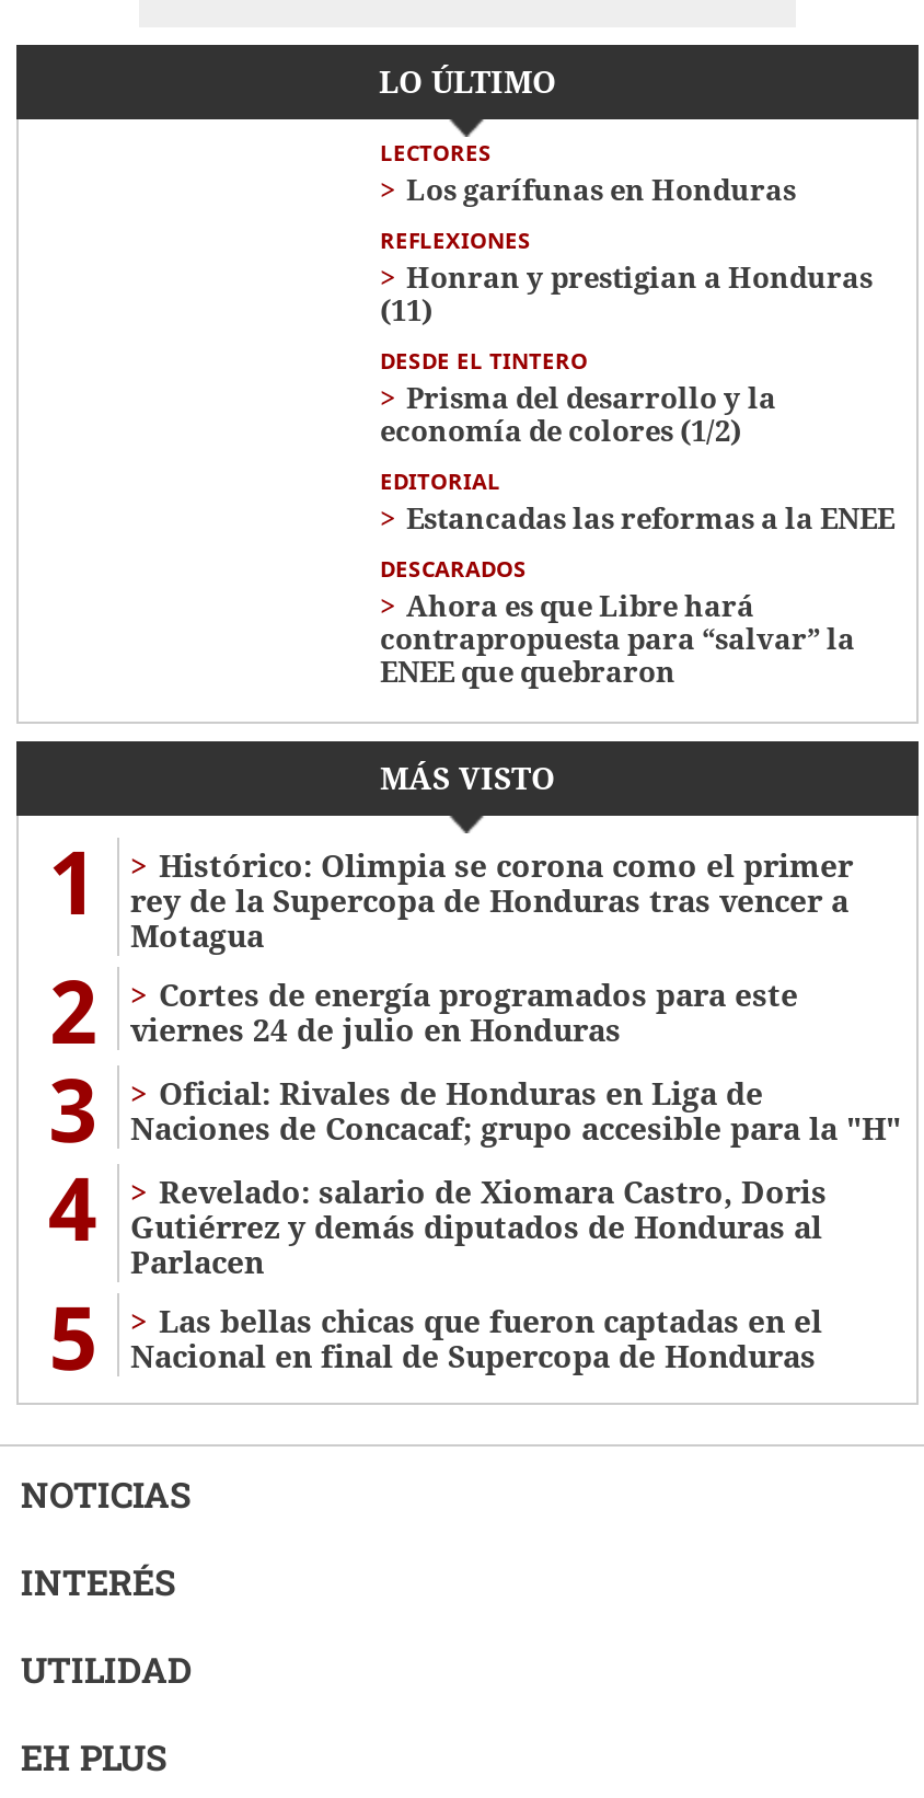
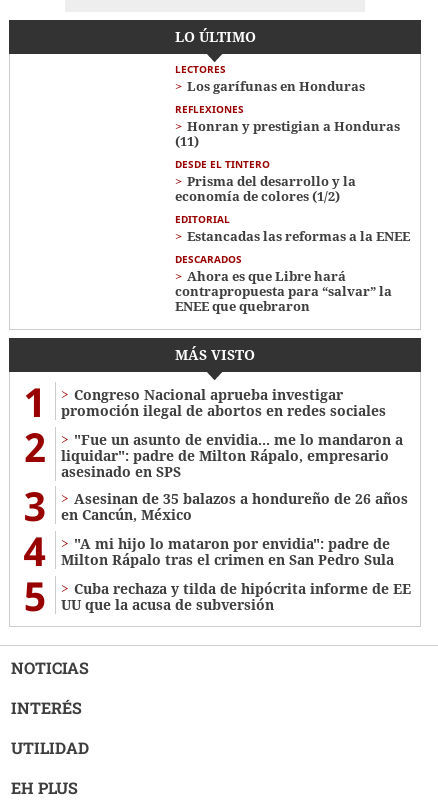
- Histórico: Olimpia se corona como el primer
- rey de la Supercopa de Honduras tras vencer a
- Motagua
+ Congreso Nacional aprueba investigar
+ promoción ilegal de abortos en redes sociales

- Cortes de energía programados para este
- viernes 24 de julio en Honduras
+ "Fue un asunto de envidia... me lo mandaron a
+ liquidar": padre de Milton Rápalo, empresario
+ asesinado en SPS

- Oficial: Rivales de Honduras en Liga de
- Naciones de Concacaf; grupo accesible para la "H"
+ Asesinan de 35 balazos a hondureño de 26 años
+ en Cancún, México

- Revelado: salario de Xiomara Castro, Doris
- Gutiérrez y demás diputados de Honduras al
- Parlacen
+ "A mi hijo lo mataron por envidia": padre de
+ Milton Rápalo tras el crimen en San Pedro Sula

- Las bellas chicas que fueron captadas en el
- Nacional en final de Supercopa de Honduras
+ Cuba rechaza y tilda de hipócrita informe de EE
+ UU que la acusa de subversión
